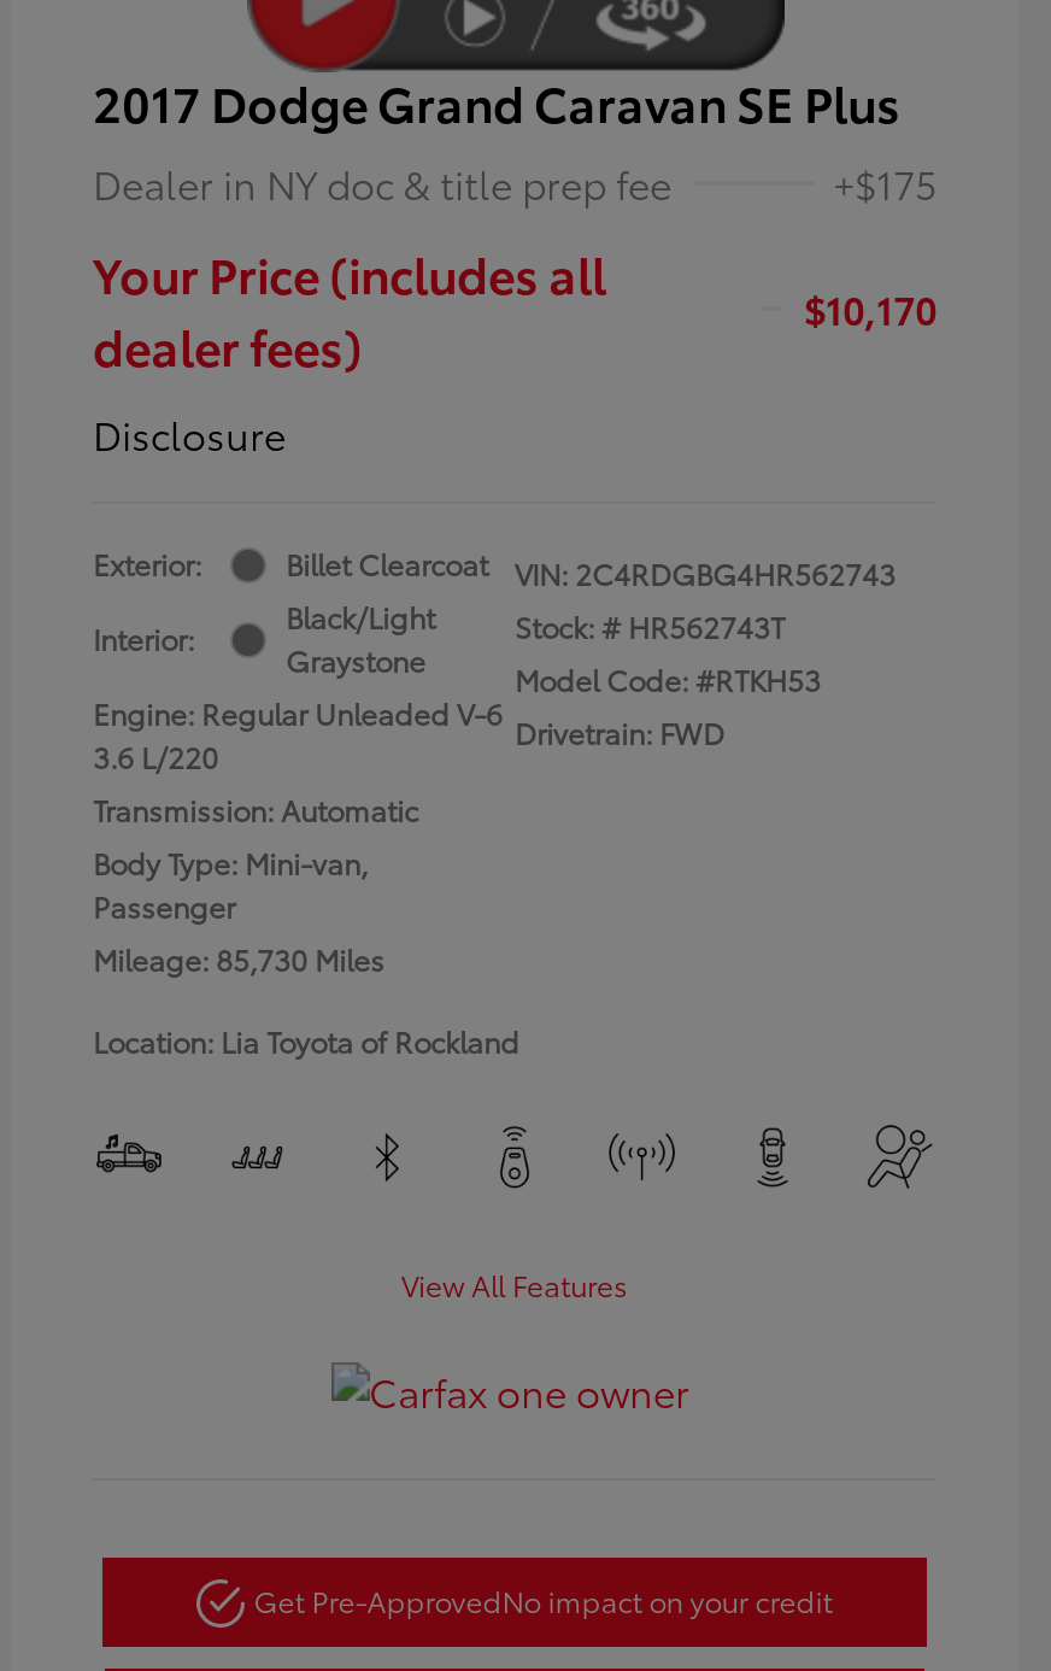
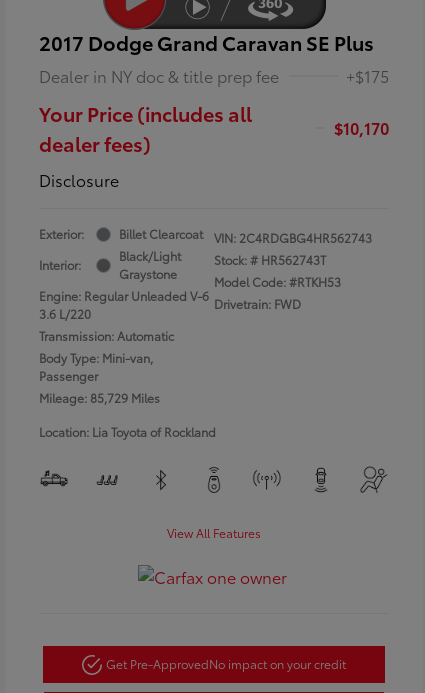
- Mileage: 85,730 Miles
+ Mileage: 85,729 Miles
